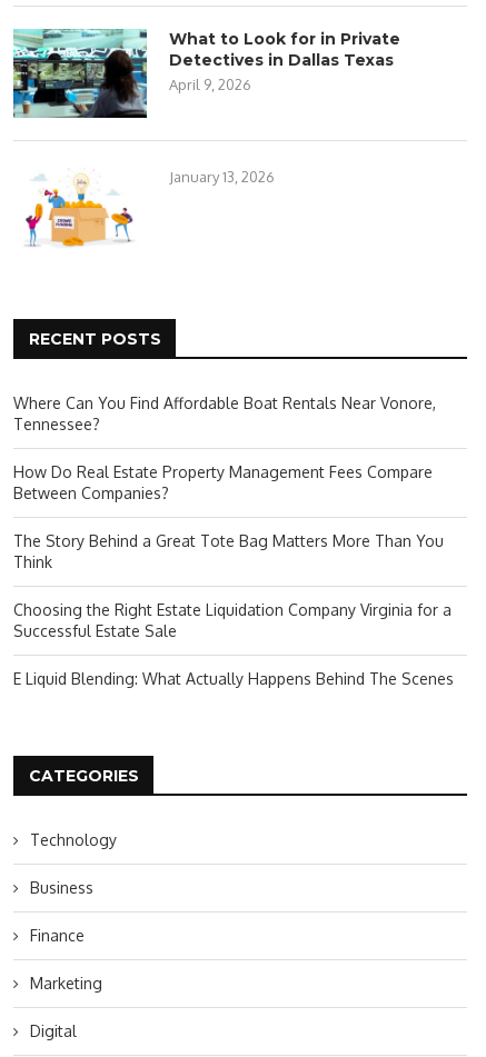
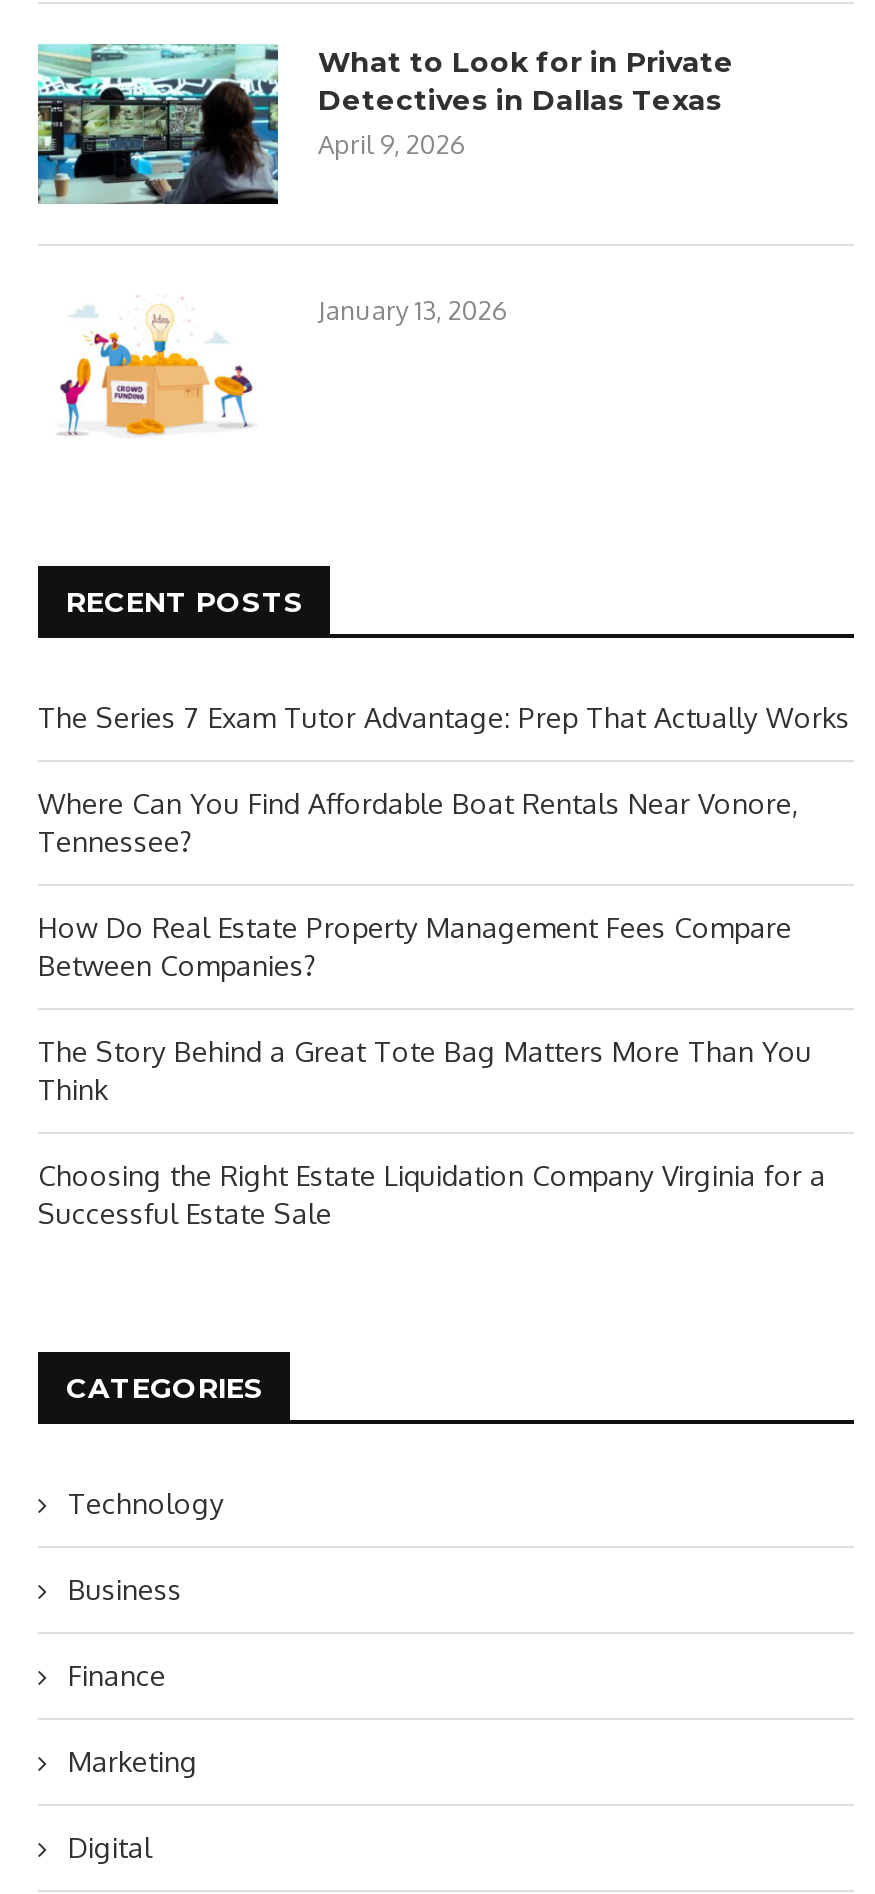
+ The Series 7 Exam Tutor Advantage: Prep That Actually Works

moved down: Where Can You Find Affordable Boat Rentals Near Vonore, | Tennessee? | How Do Real Estate Property Management Fees Compare | Between Companies? | The Story Behind a Great Tote Bag Matters More Than You | Think | Choosing the Right Estate Liquidation Company Virginia for a | Successful Estate Sale

- E Liquid Blending: What Actually Happens Behind The Scenes
